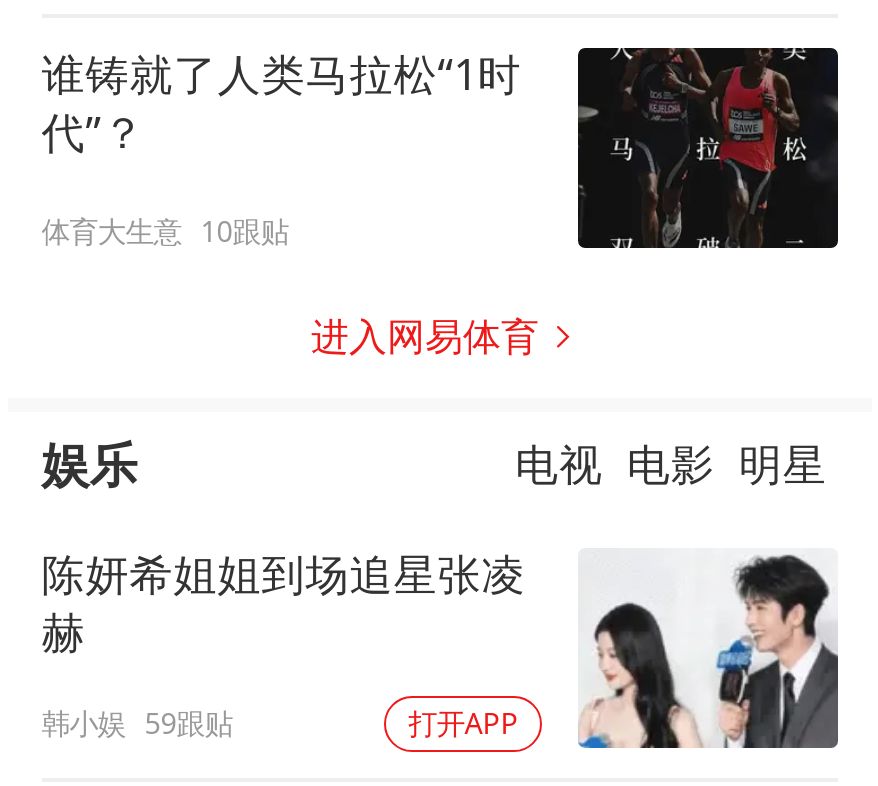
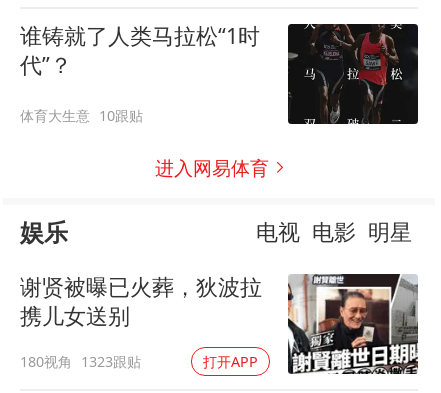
- [image]
- 陈妍希姐姐到场追星张凌
- 赫
+ [image]
+ 谢贤被曝已火葬，狄波拉
+ 携儿女送别

- 韩小娱 59跟贴
+ 180视角 1323跟贴
